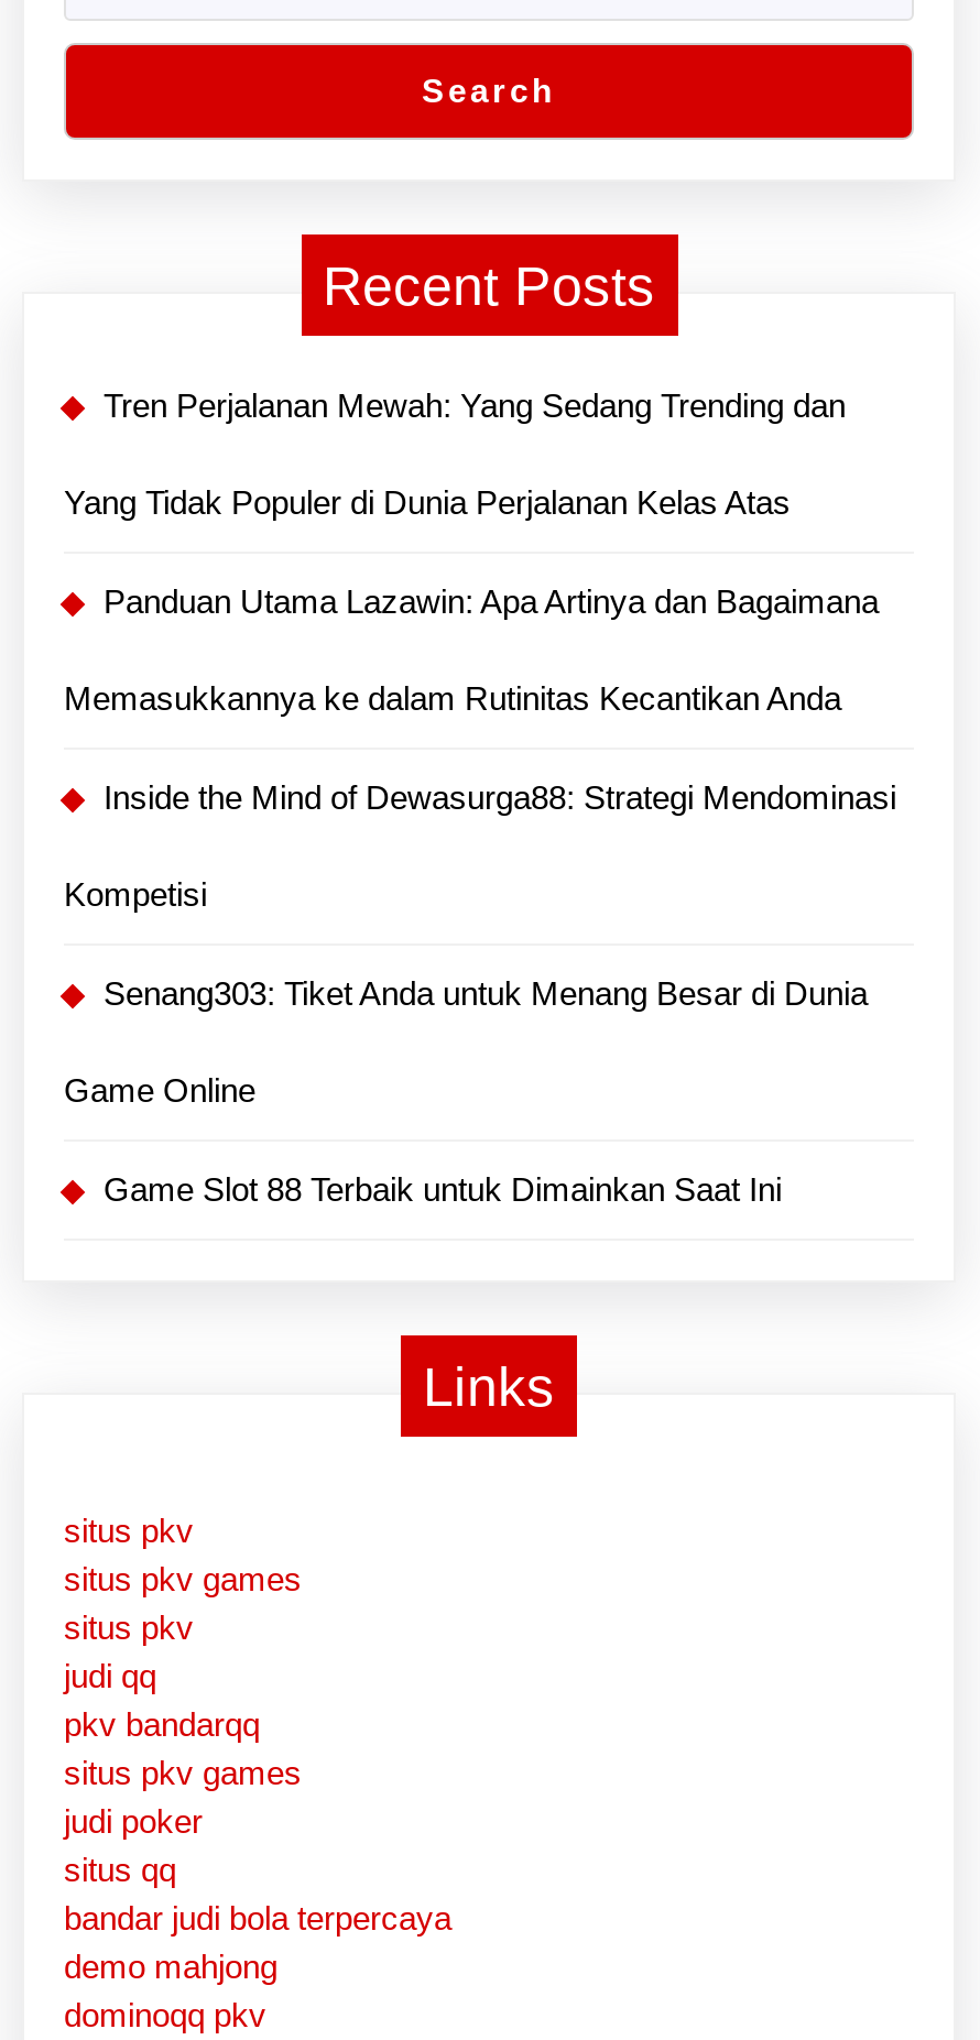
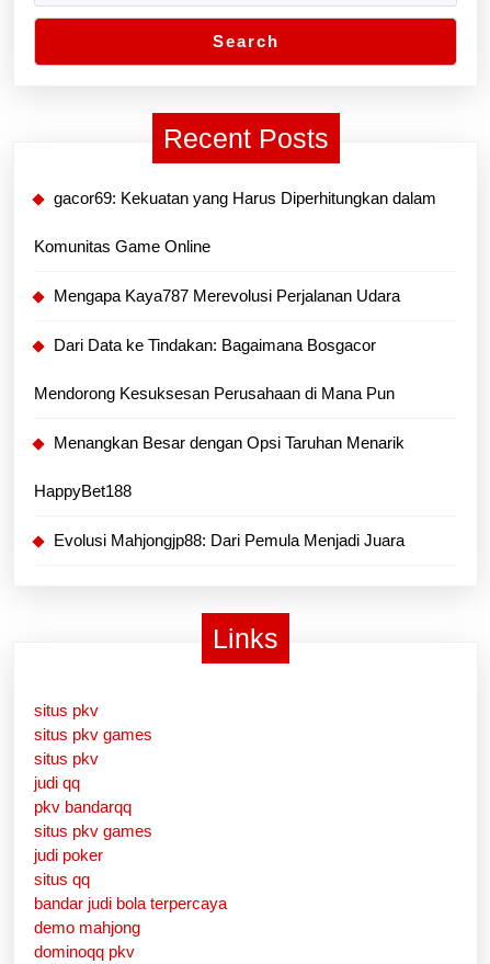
- Tren Perjalanan Mewah: Yang Sedang Trending dan
- Yang Tidak Populer di Dunia Perjalanan Kelas Atas
- Panduan Utama Lazawin: Apa Artinya dan Bagaimana
- Memasukkannya ke dalam Rutinitas Kecantikan Anda
- Inside the Mind of Dewasurga88: Strategi Mendominasi
- Kompetisi
- Senang303: Tiket Anda untuk Menang Besar di Dunia
- Game Online
- Game Slot 88 Terbaik untuk Dimainkan Saat Ini
+ gacor69: Kekuatan yang Harus Diperhitungkan dalam
+ Komunitas Game Online
+ Mengapa Kaya787 Merevolusi Perjalanan Udara
+ Dari Data ke Tindakan: Bagaimana Bosgacor
+ Mendorong Kesuksesan Perusahaan di Mana Pun
+ Menangkan Besar dengan Opsi Taruhan Menarik
+ HappyBet188
+ Evolusi Mahjongjp88: Dari Pemula Menjadi Juara
